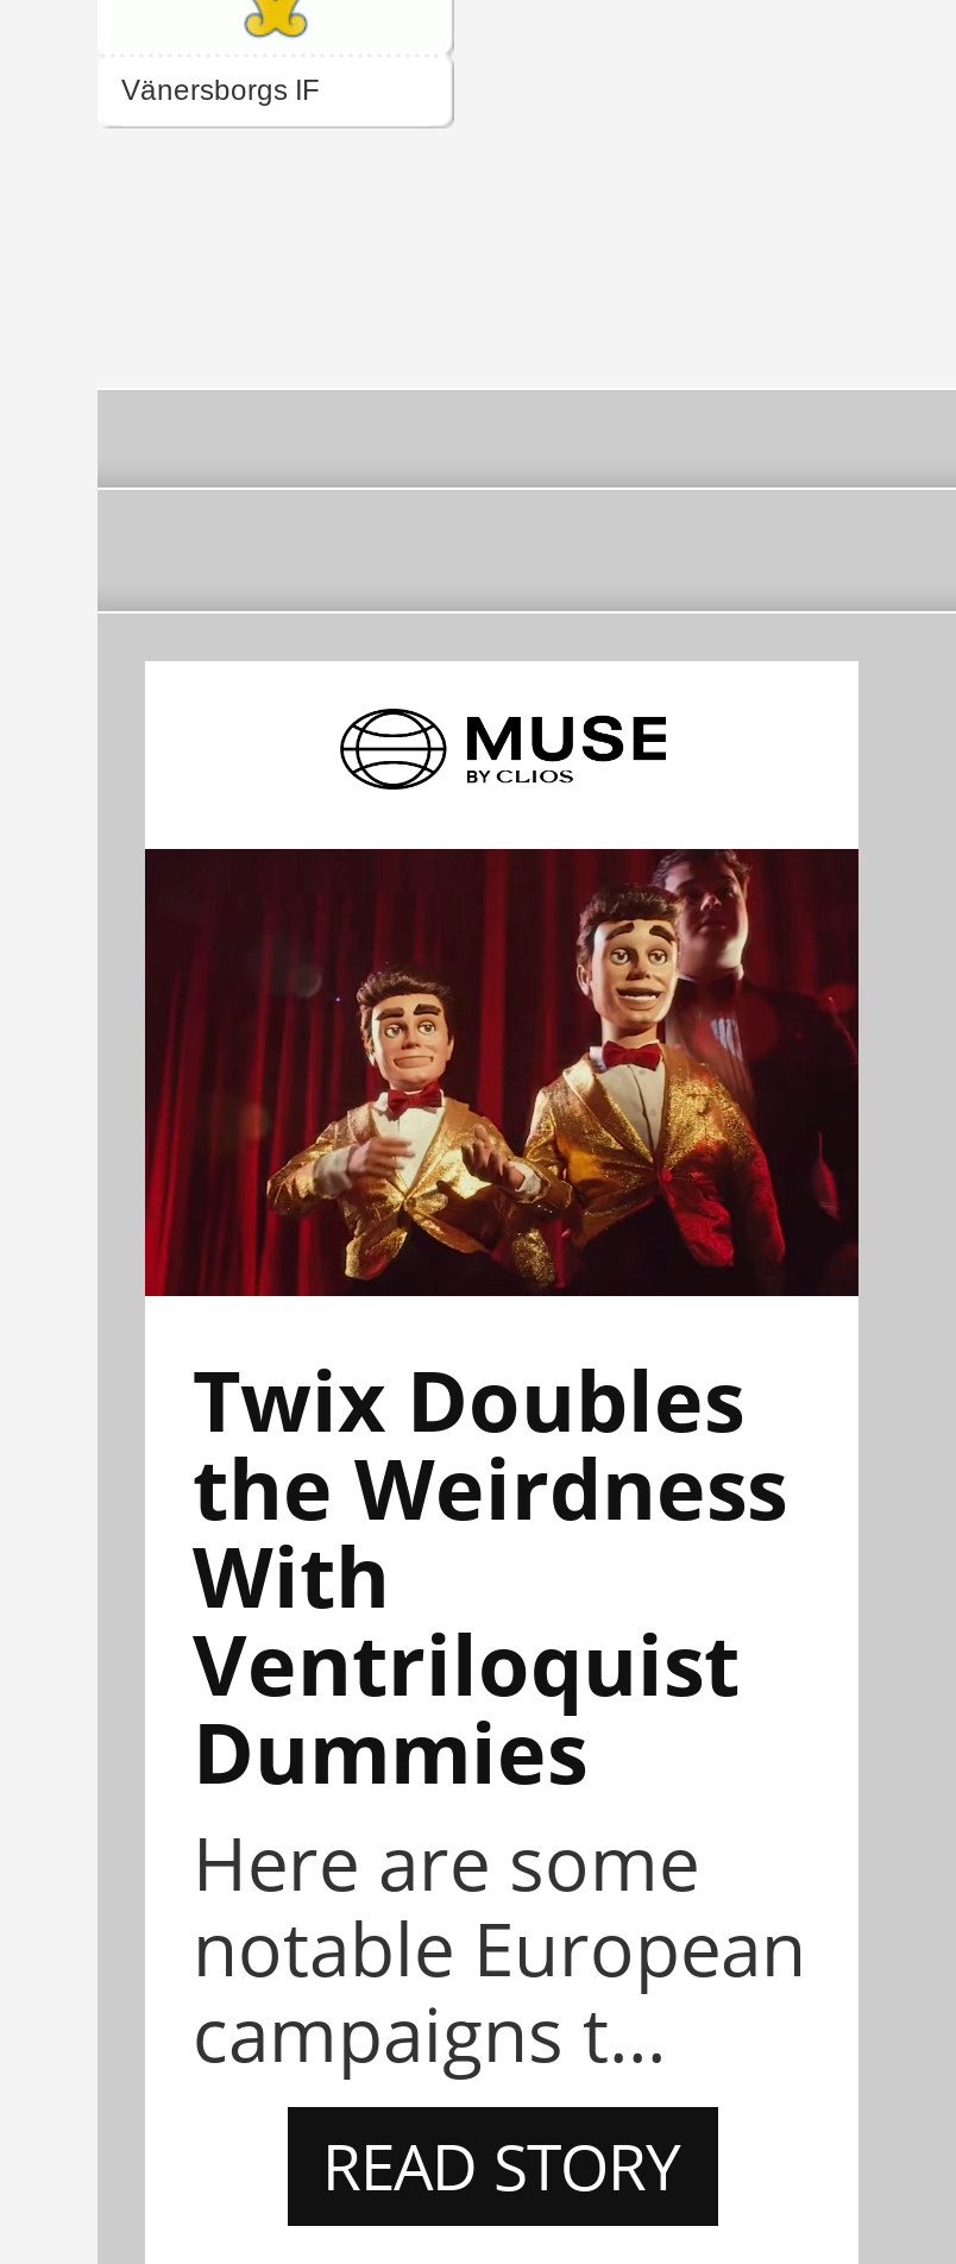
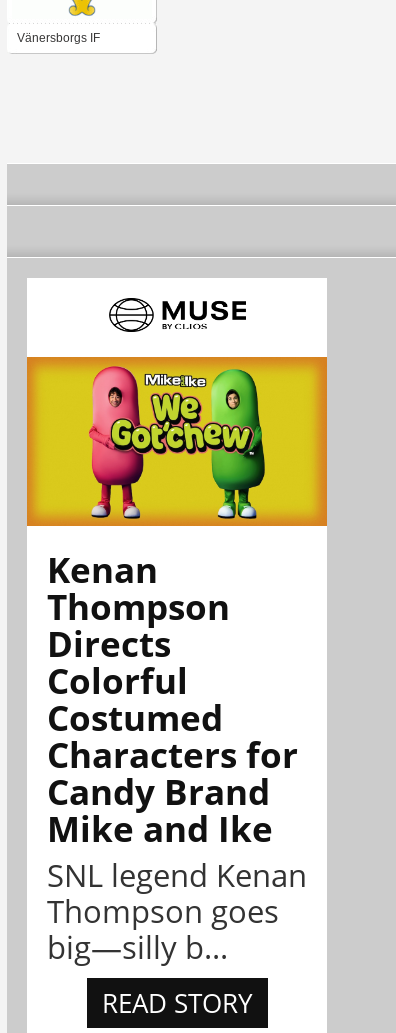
- [image]
- Twix Doubles
- the Weirdness
- With
- Ventriloquist
- Dummies
- Here are some
- notable European
- campaigns t...
+ [image]
+ Kenan
+ Thompson
+ Directs
+ Colorful
+ Costumed
+ Characters for
+ Candy Brand
+ Mike and Ike
+ SNL legend Kenan
+ Thompson goes
+ big—silly b...
